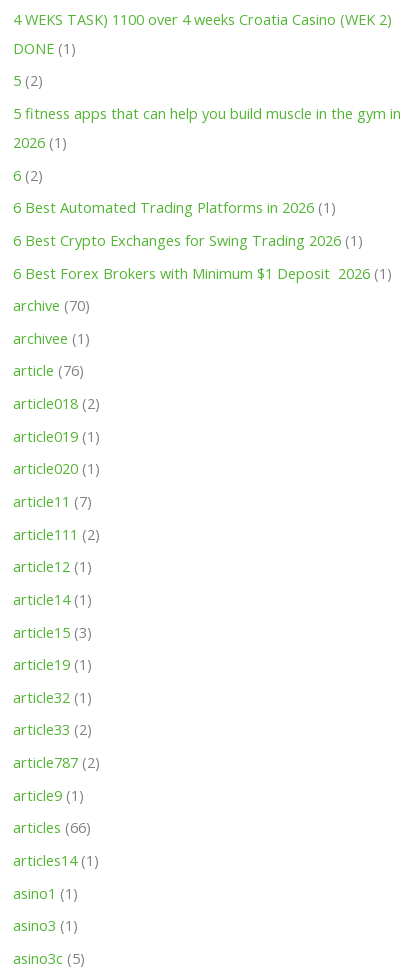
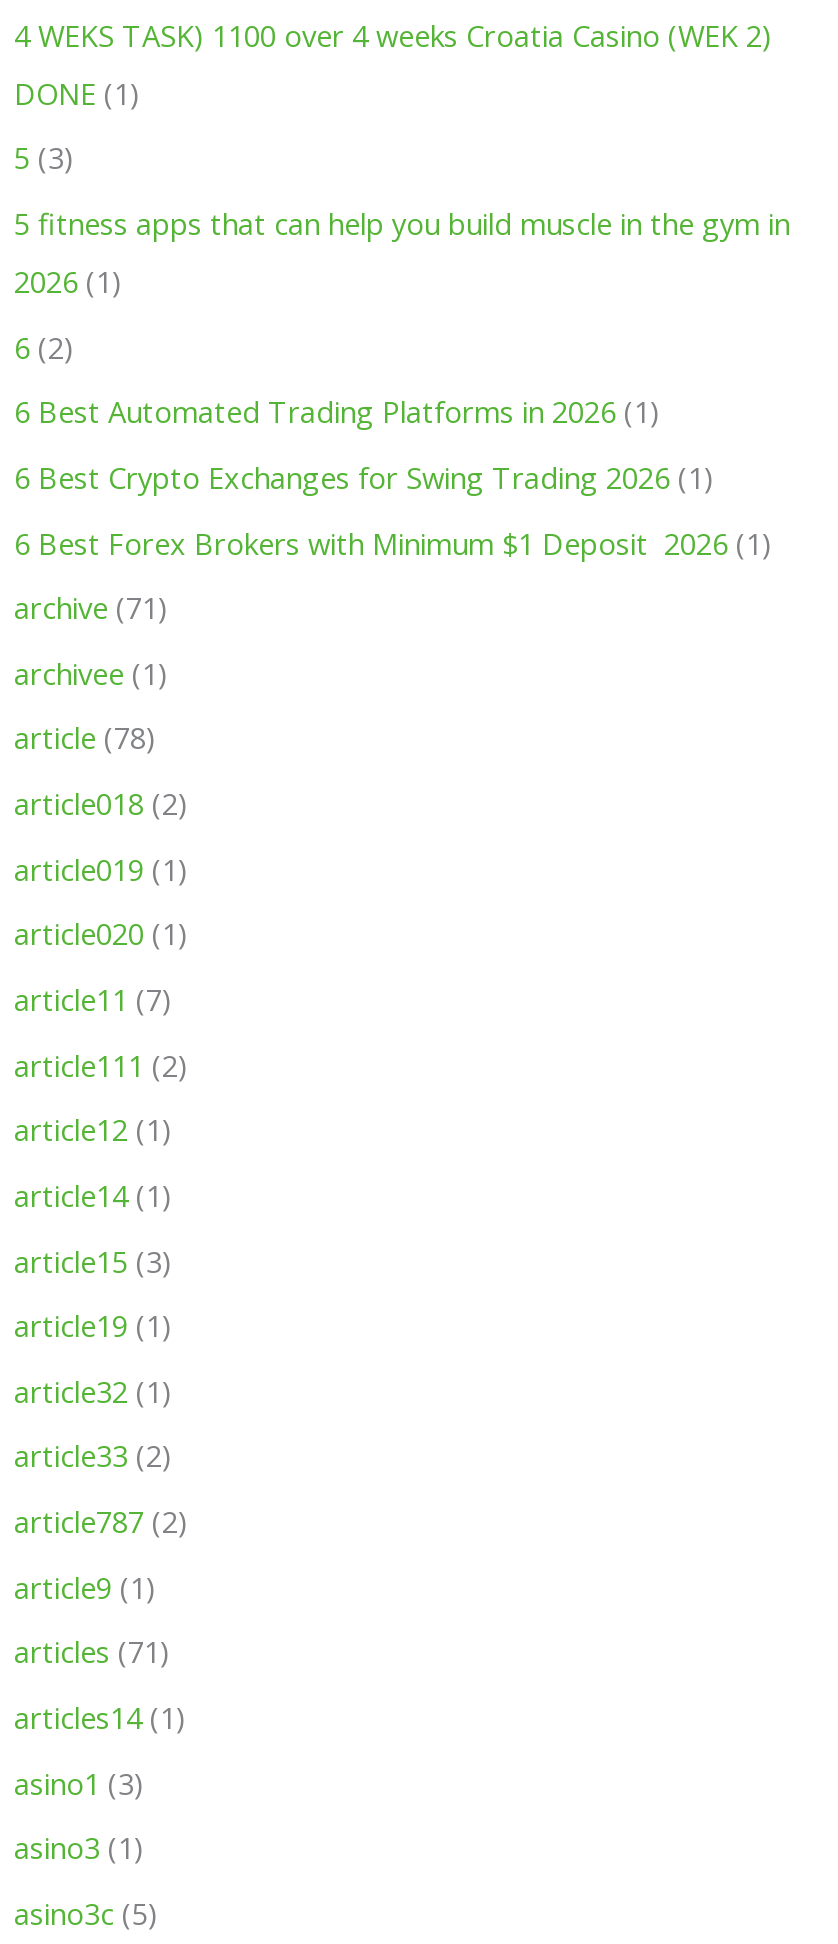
- 5 (2)
+ 5 (3)

- archive (70)
+ archive (71)

- article (76)
+ article (78)

- articles (66)
+ articles (71)

- asino1 (1)
+ asino1 (3)
